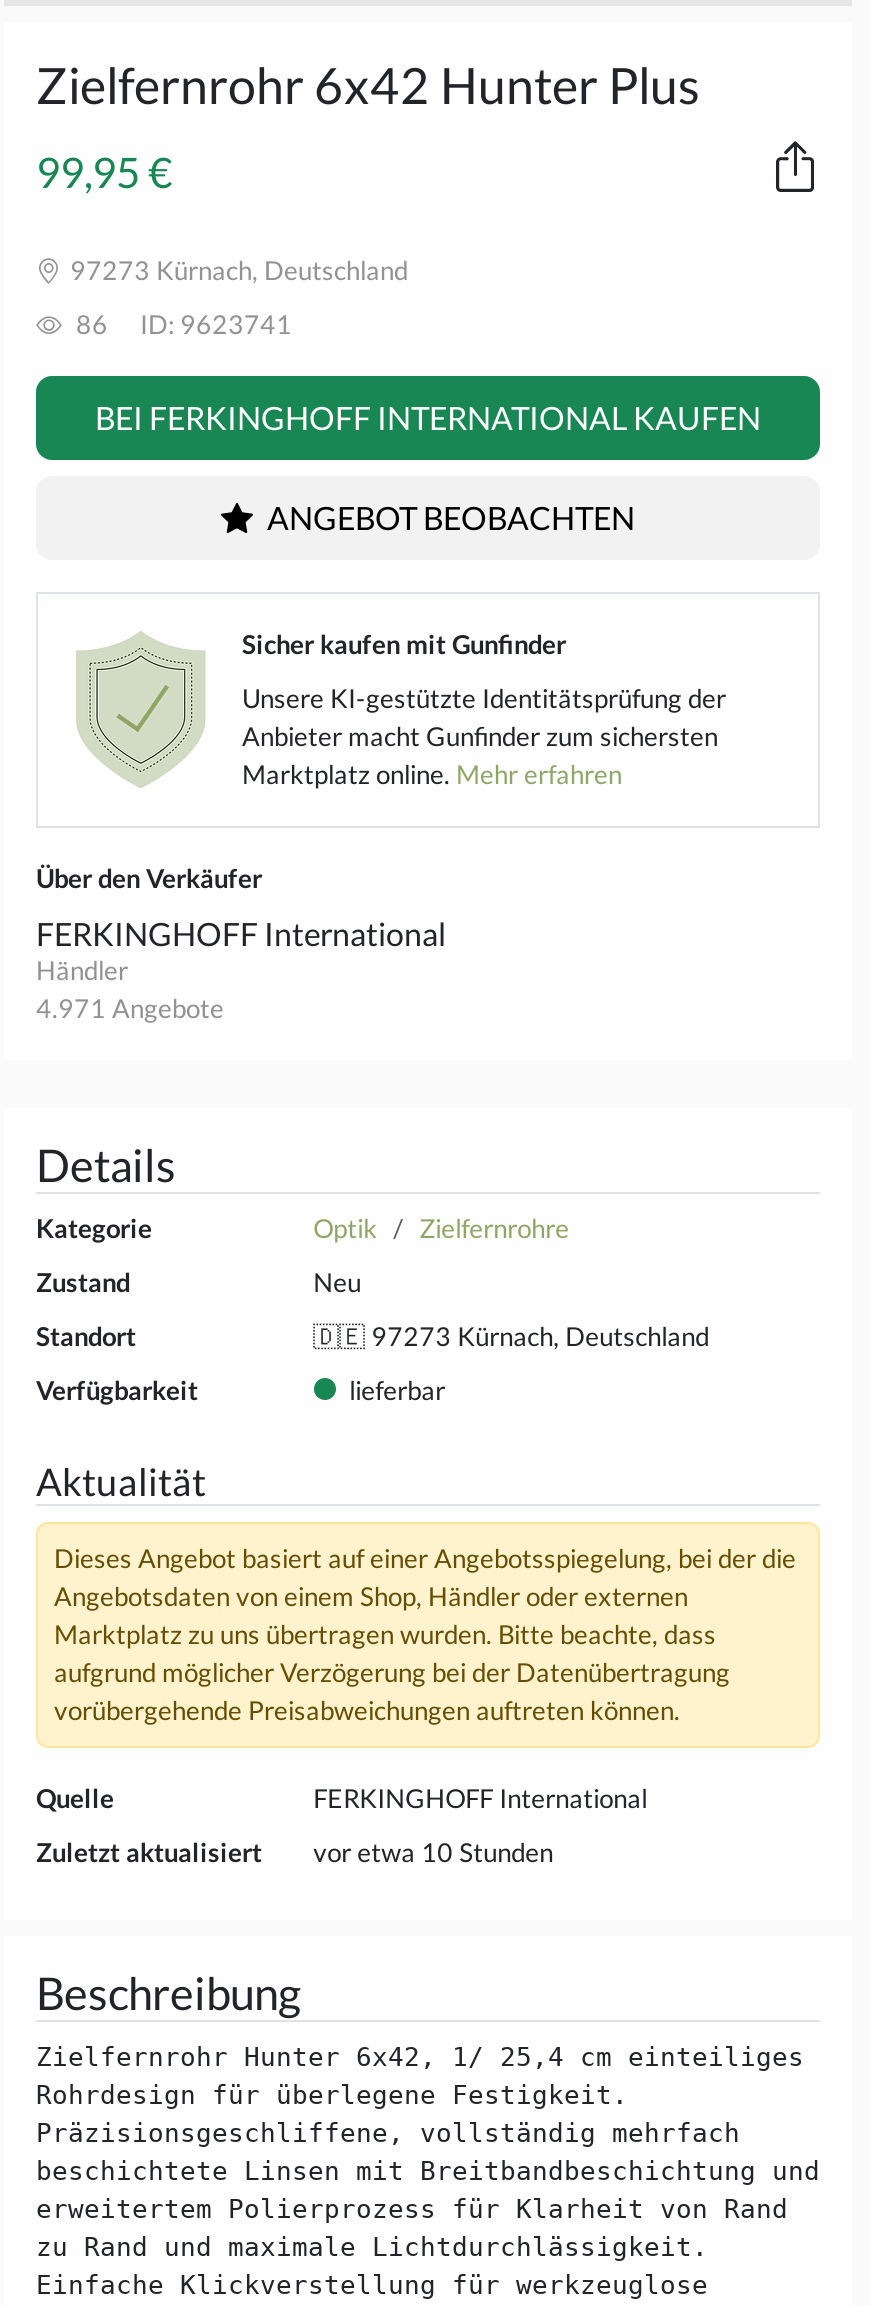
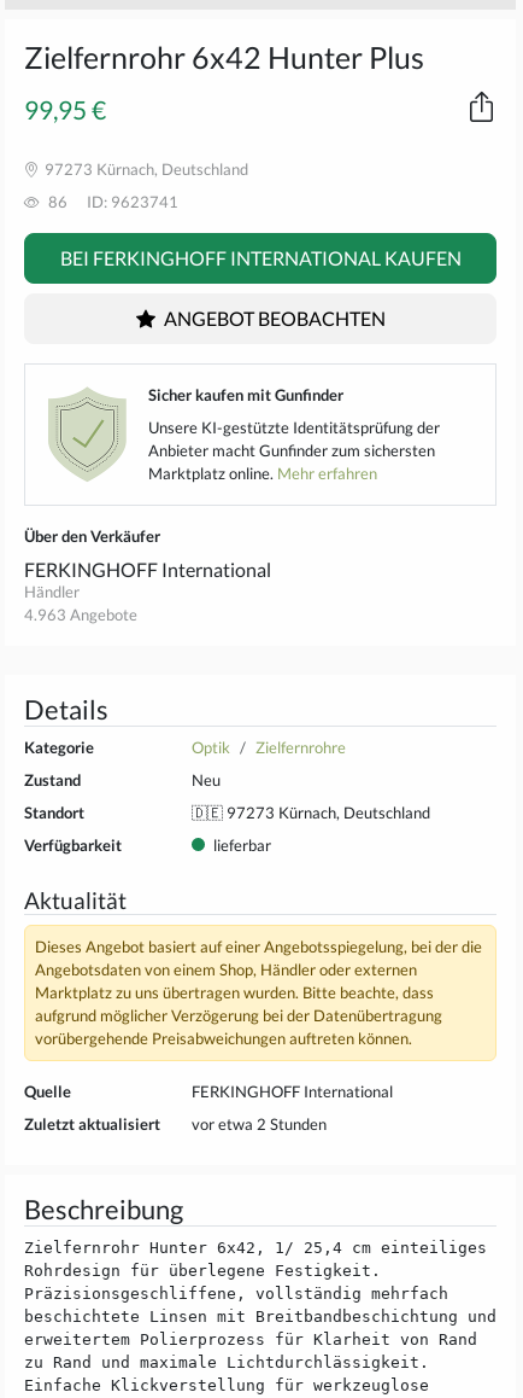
- 4.971 Angebote
+ 4.963 Angebote

- vor etwa 10 Stunden
+ vor etwa 2 Stunden
